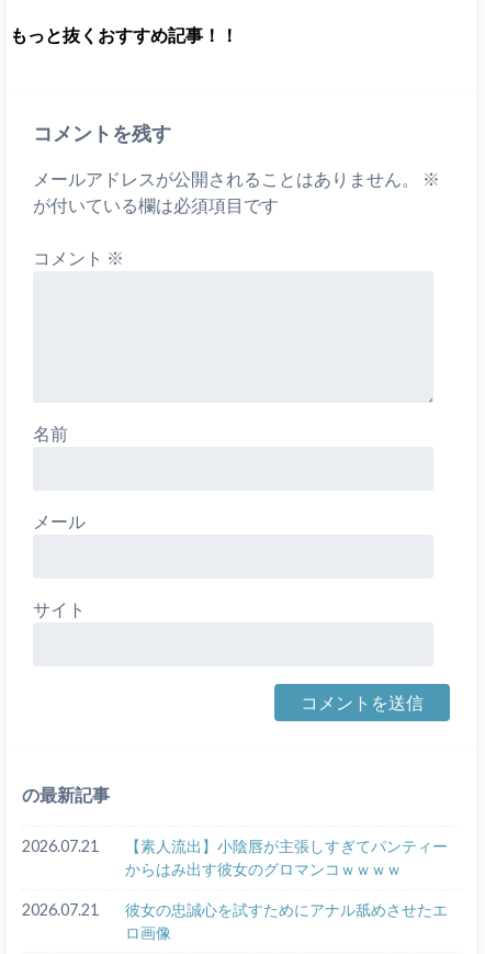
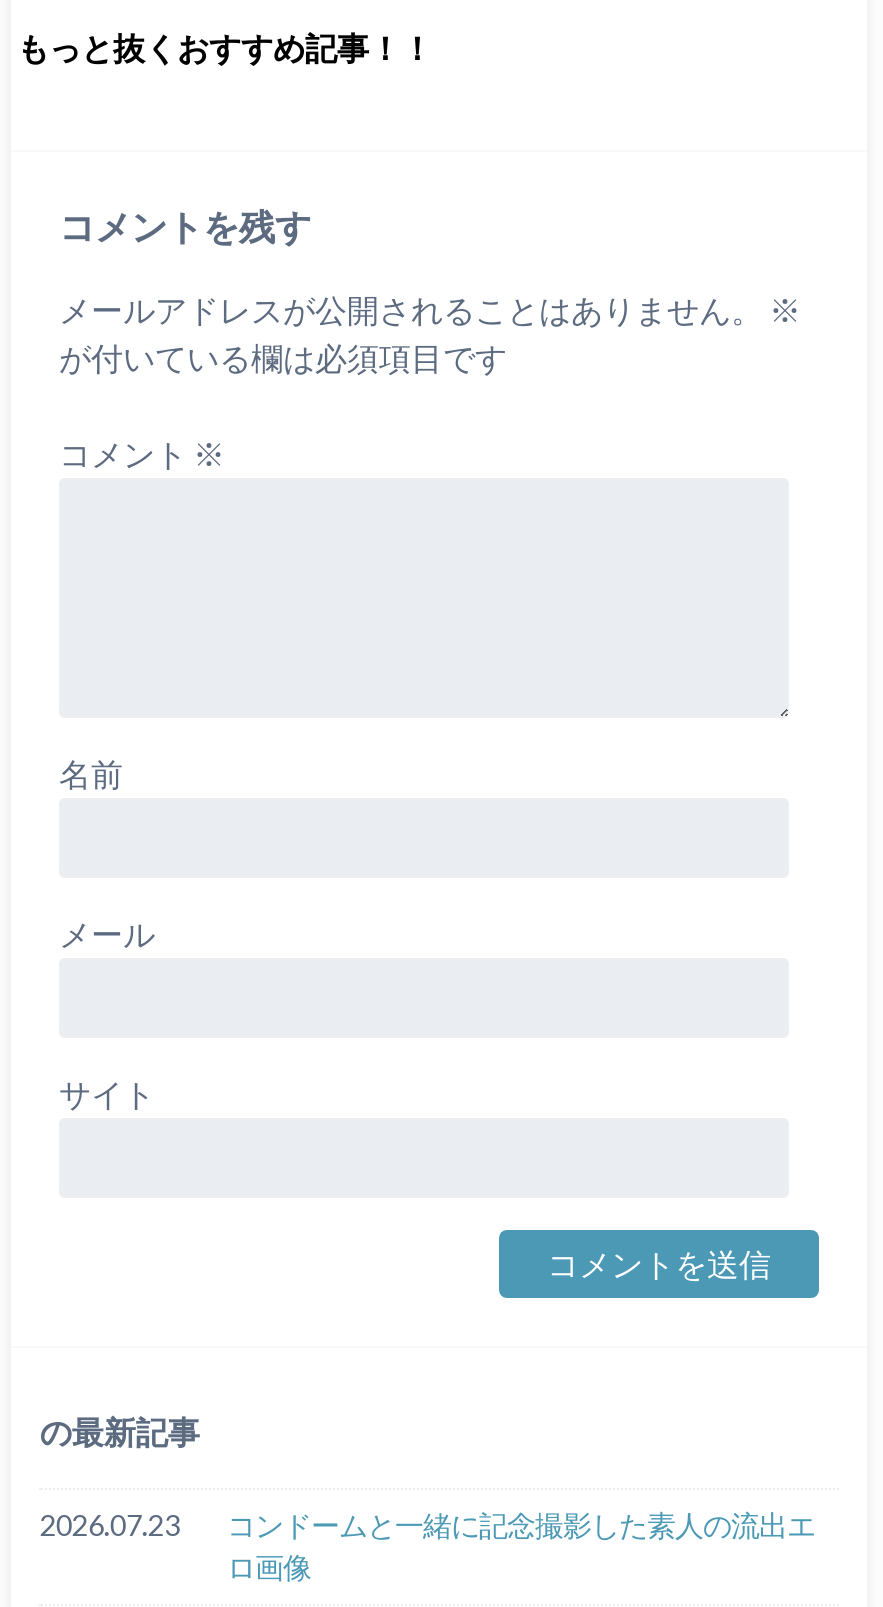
- 2026.07.21
- 【素人流出】小陰唇が主張しすぎてパンティー
- からはみ出す彼女のグロマンコｗｗｗｗ
- 2026.07.21
- 彼女の忠誠心を試すためにアナル舐めさせたエ
+ 2026.07.23
+ コンドームと一緒に記念撮影した素人の流出エ
